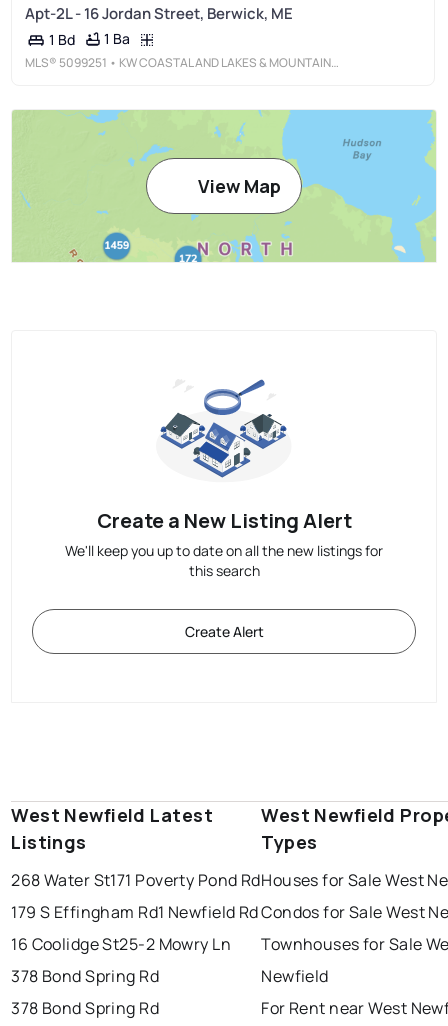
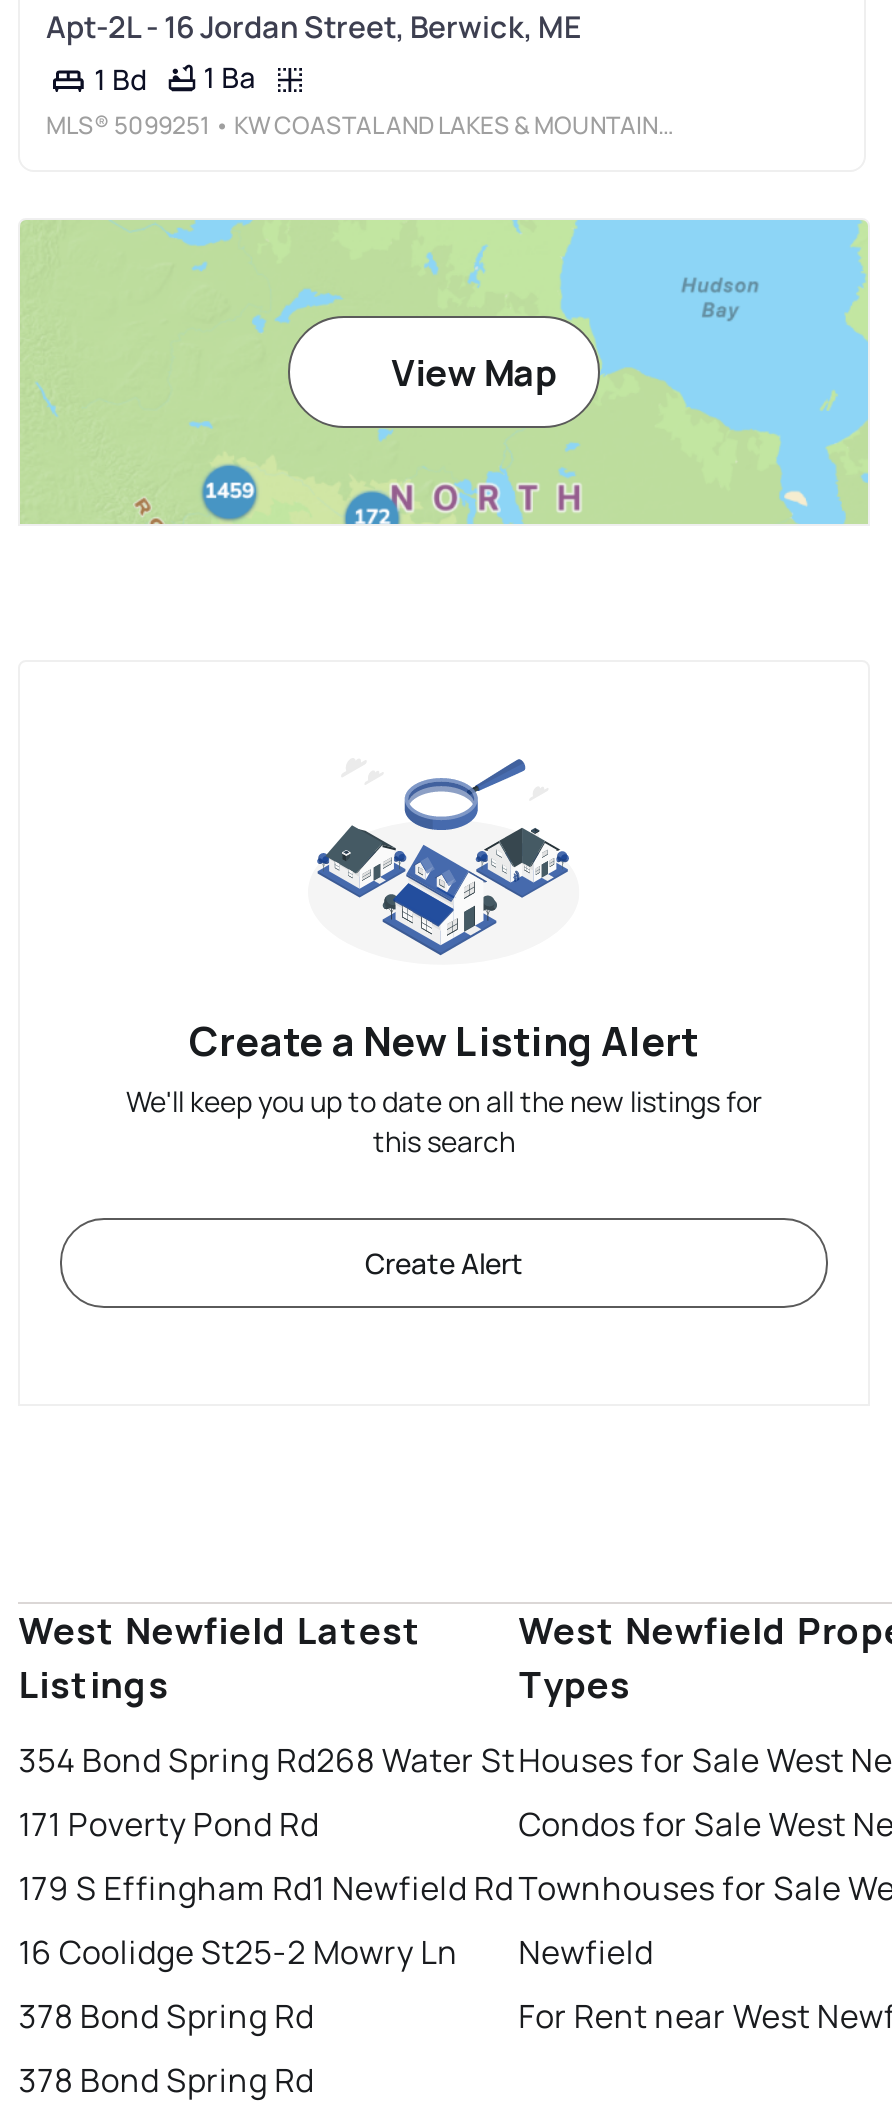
- 268 Water St 171 Poverty Pond Rd
+ 354 Bond Spring Rd268 Water St
+ 171 Poverty Pond Rd
